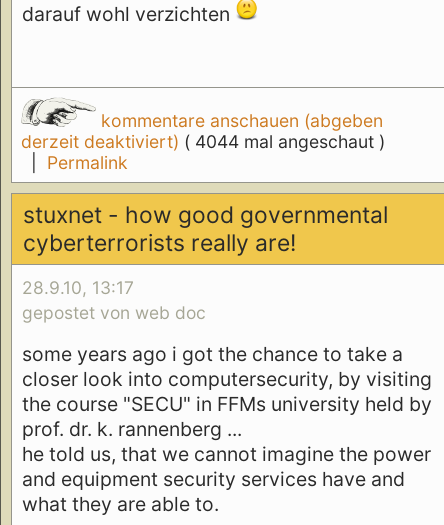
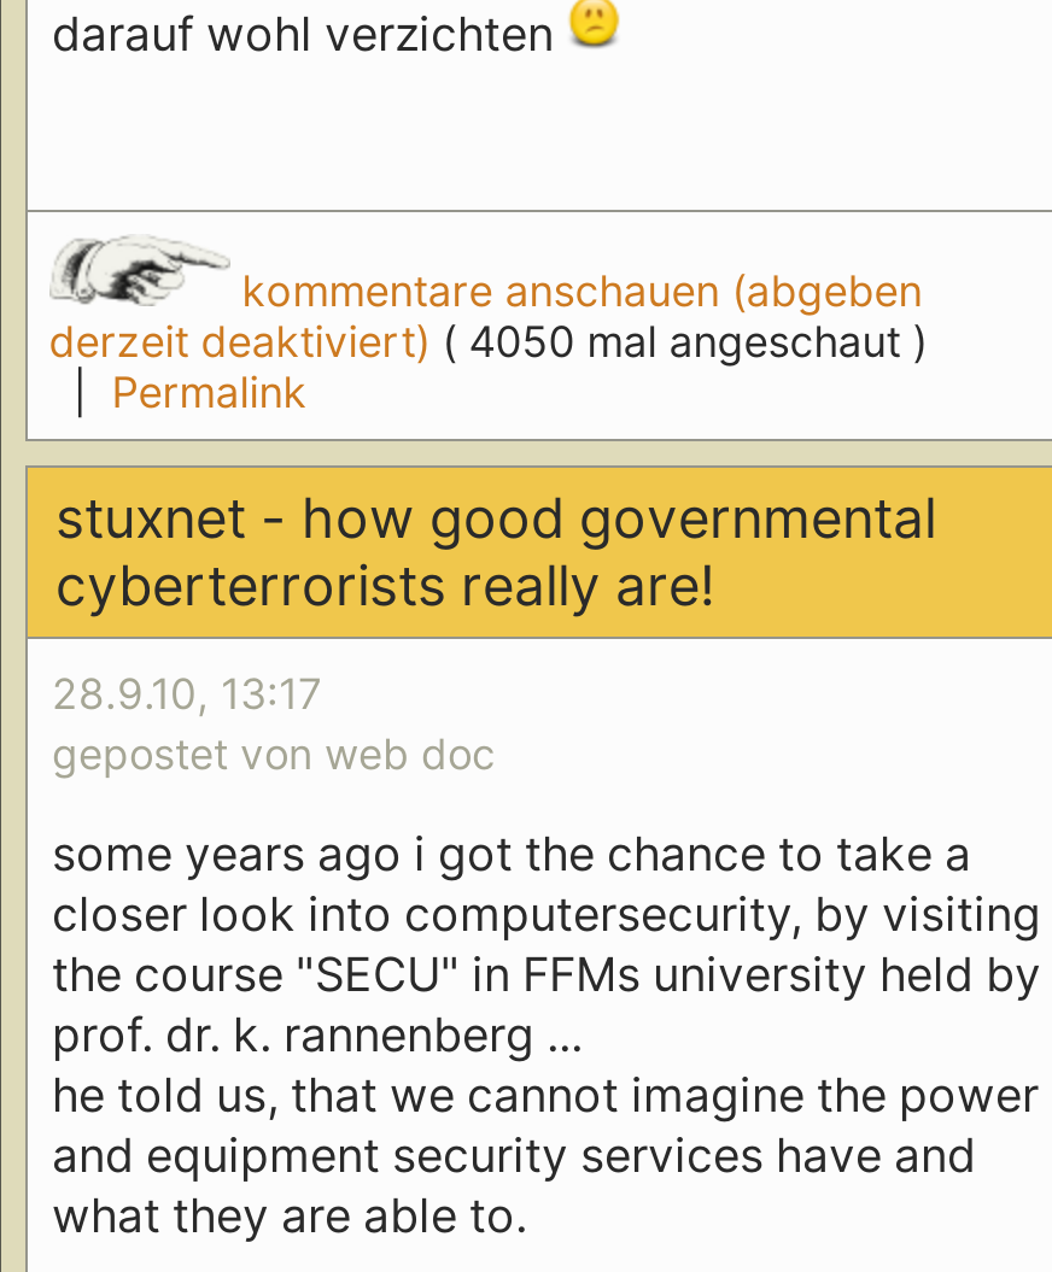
- derzeit deaktiviert) ( 4044 mal angeschaut )
+ derzeit deaktiviert) ( 4050 mal angeschaut )
